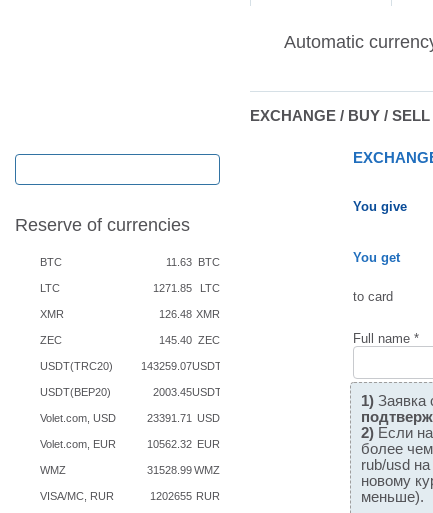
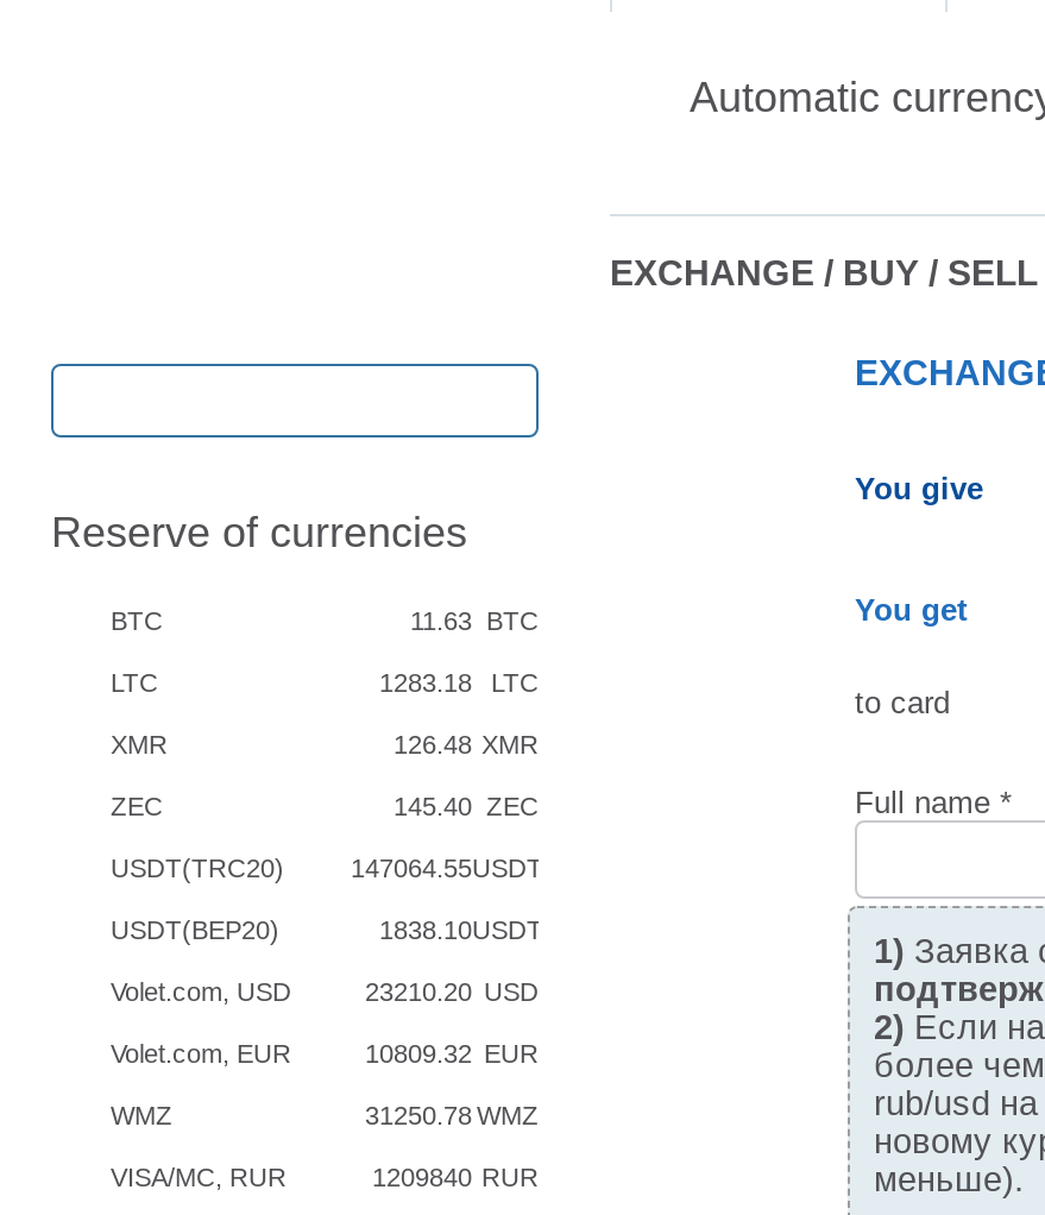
- 1271.85 LTC
+ 1283.18 LTC

- 143259.07 USDT
+ 147064.55 USDT

- 2003.45 USDT
+ 1838.10 USDT

- 23391.71 USD
+ 23210.20 USD

- 10562.32 EUR
+ 10809.32 EUR

- 31528.99 WMZ
+ 31250.78 WMZ

- 1202655 RUR
+ 1209840 RUR
